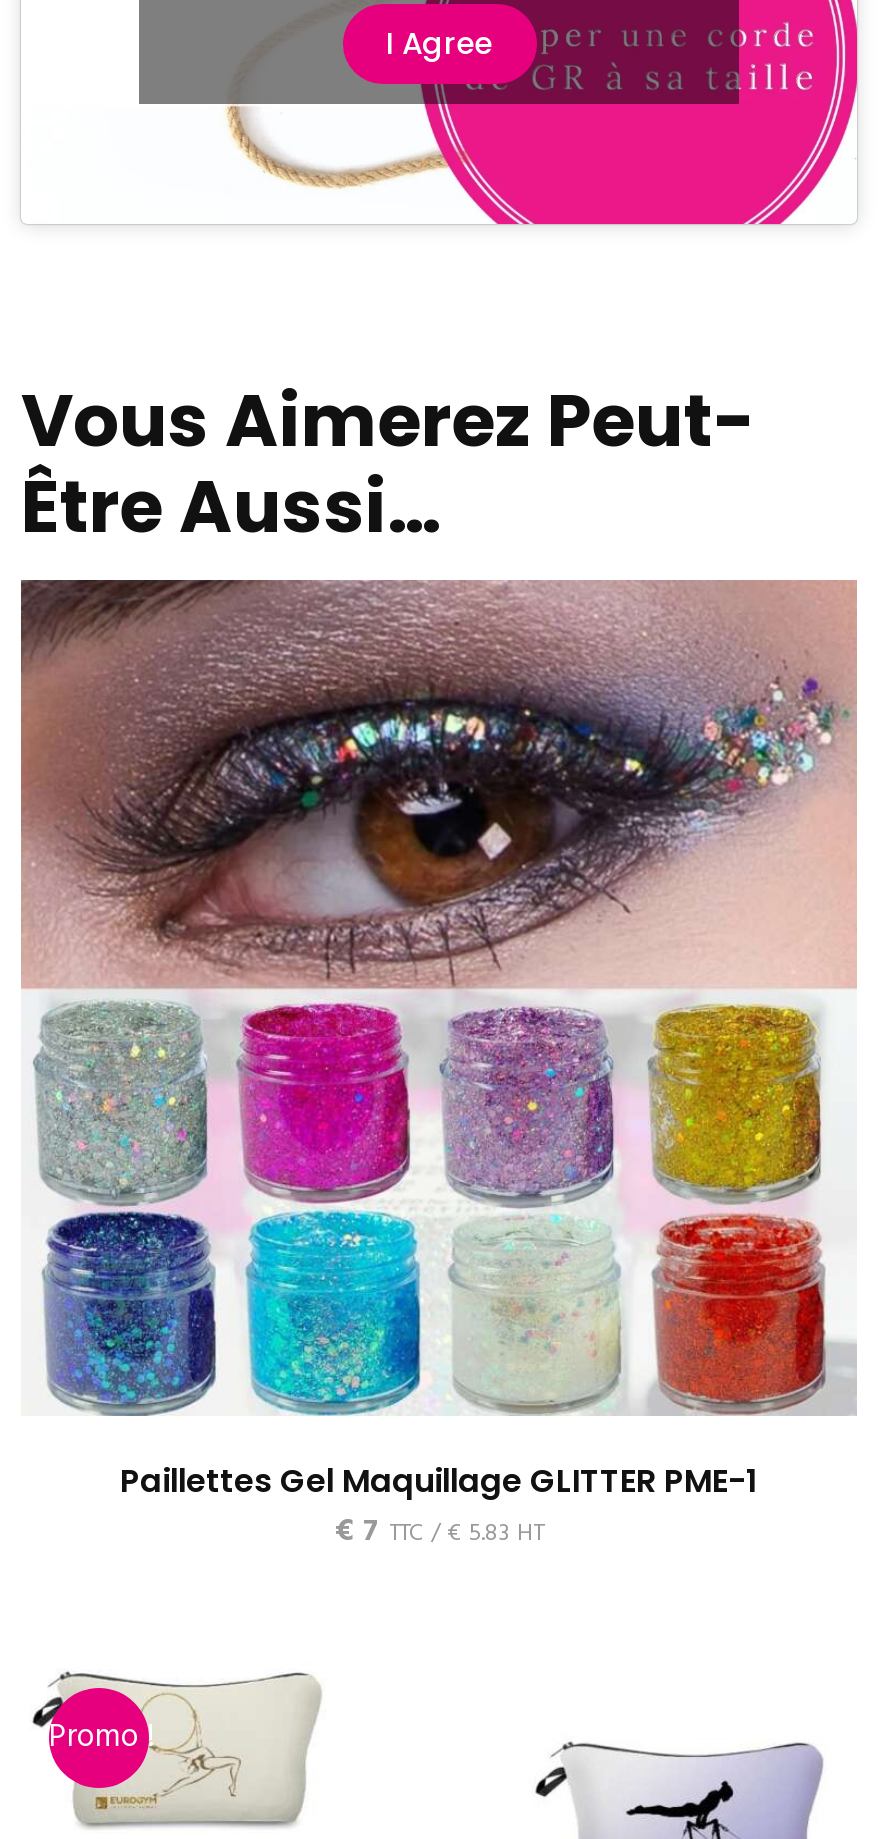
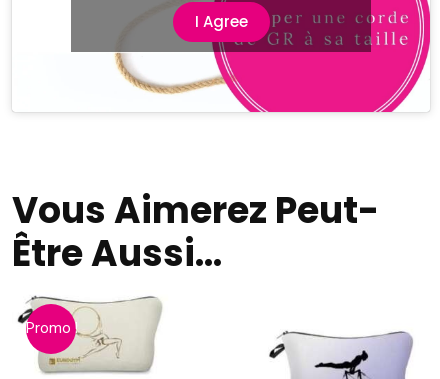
- [image]
- Paillettes Gel Maquillage GLITTER PME-1
- €7 TTC /€5.83 HT
